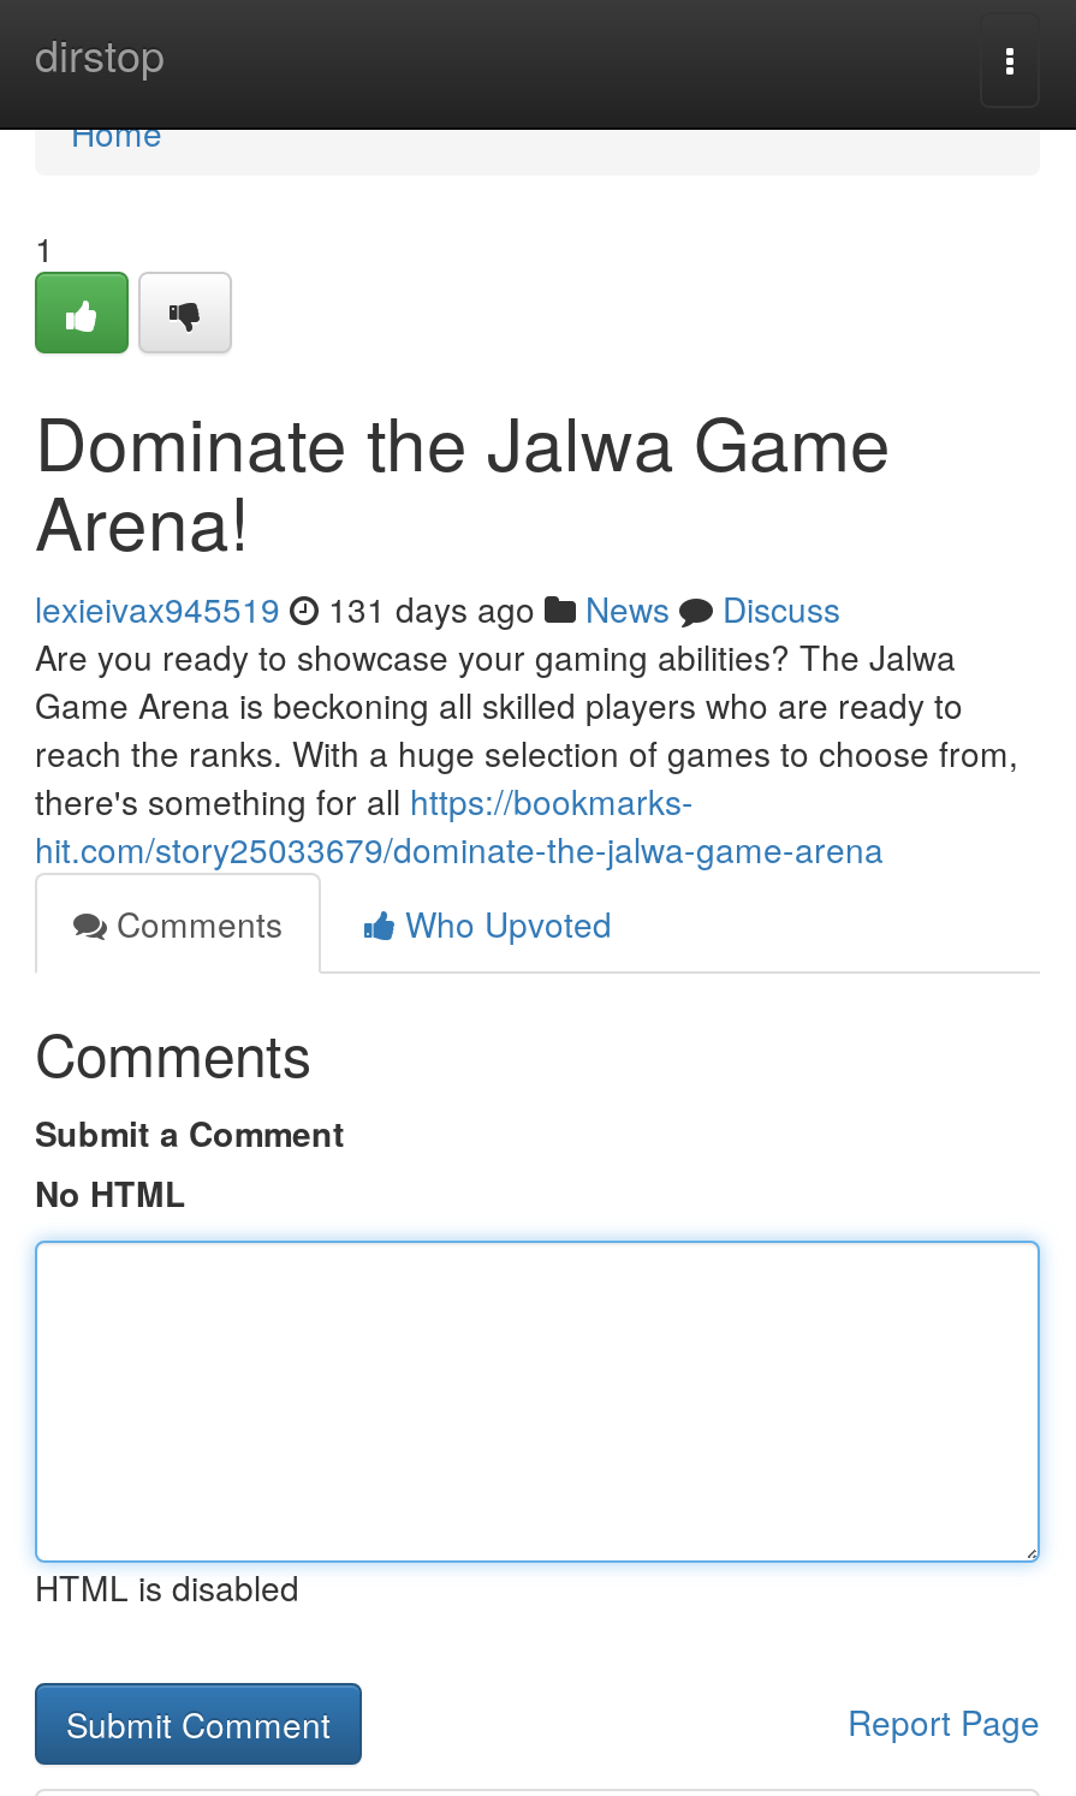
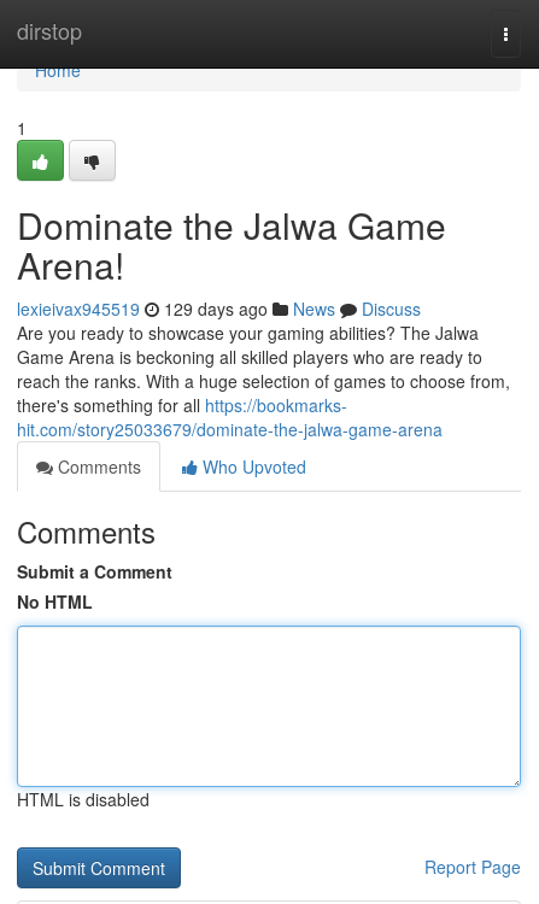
- lexieivax945519 131 days ago News Discuss
+ lexieivax945519 129 days ago News Discuss
